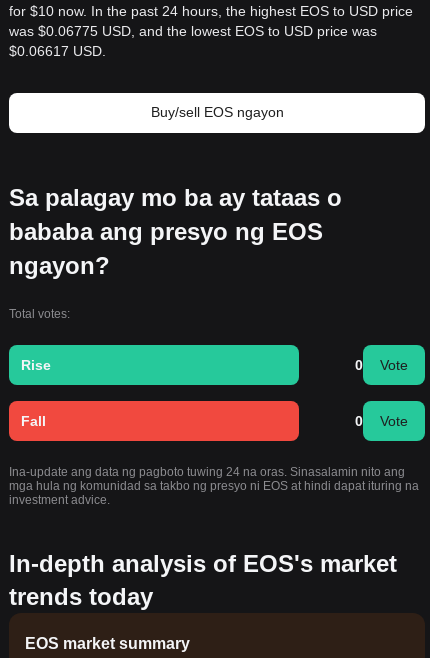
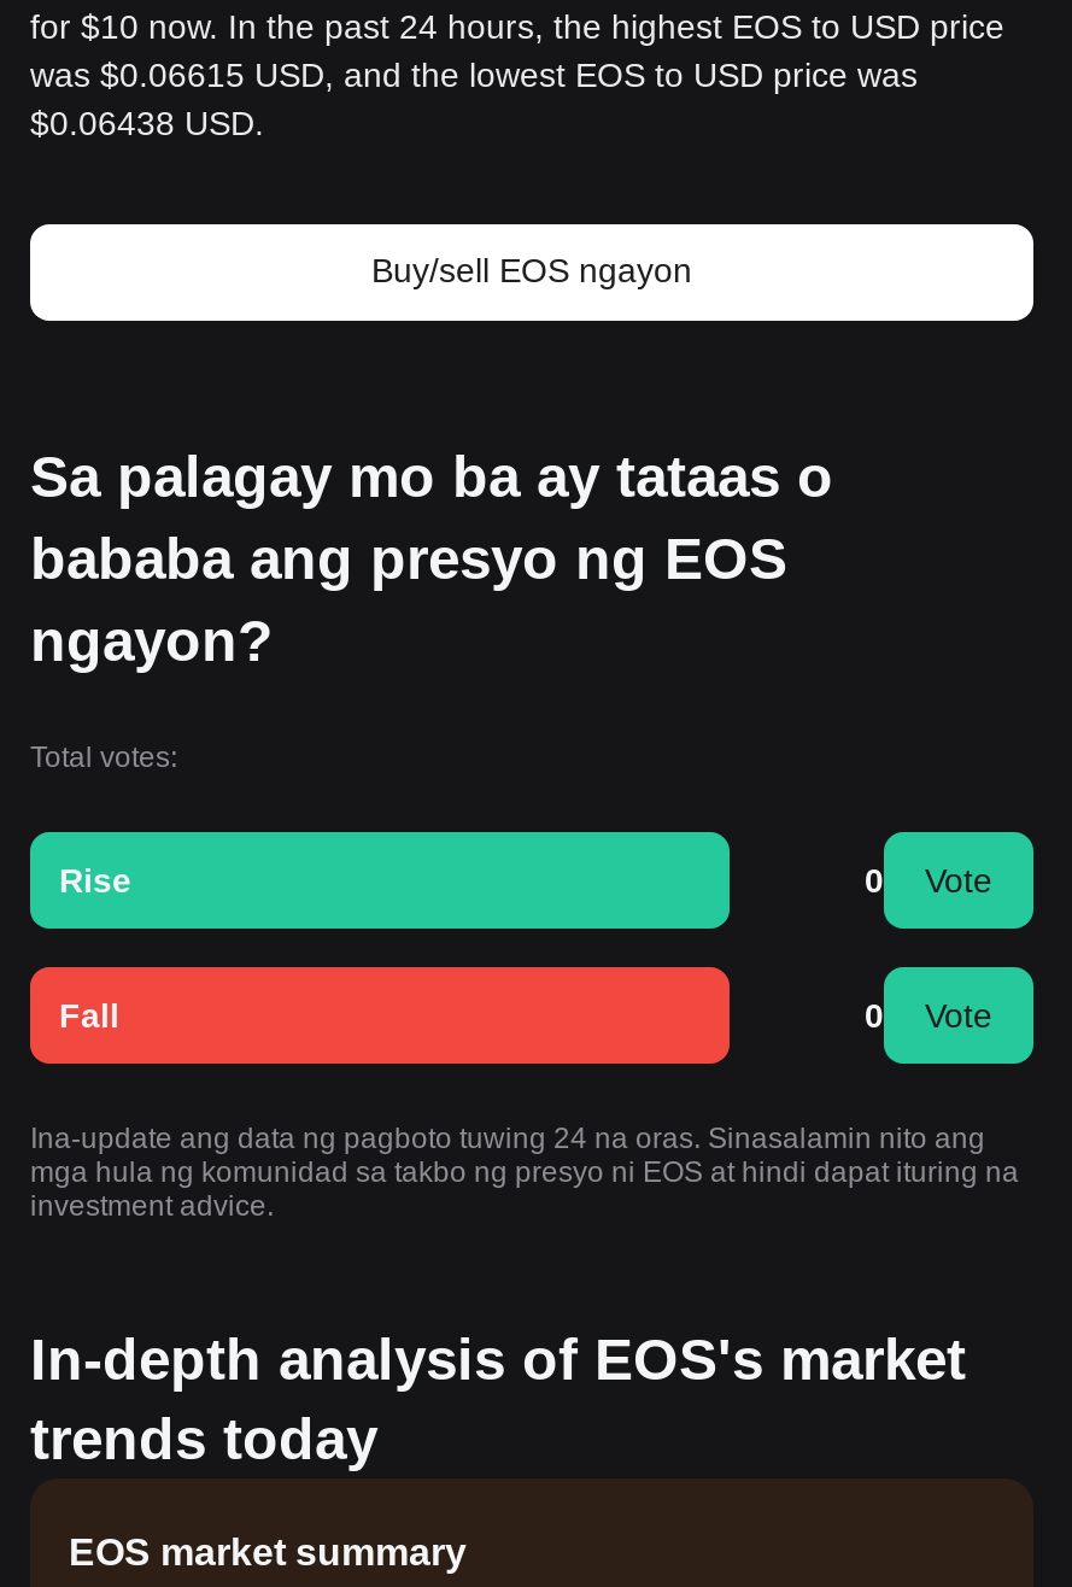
- was $0.06775 USD, and the lowest EOS to USD price was
+ was $0.06615 USD, and the lowest EOS to USD price was

- $0.06617 USD.
+ $0.06438 USD.
